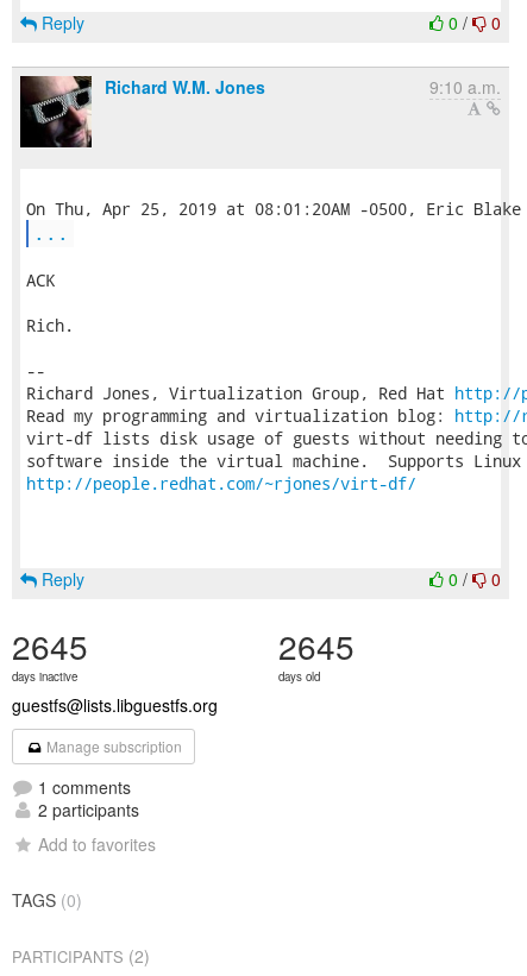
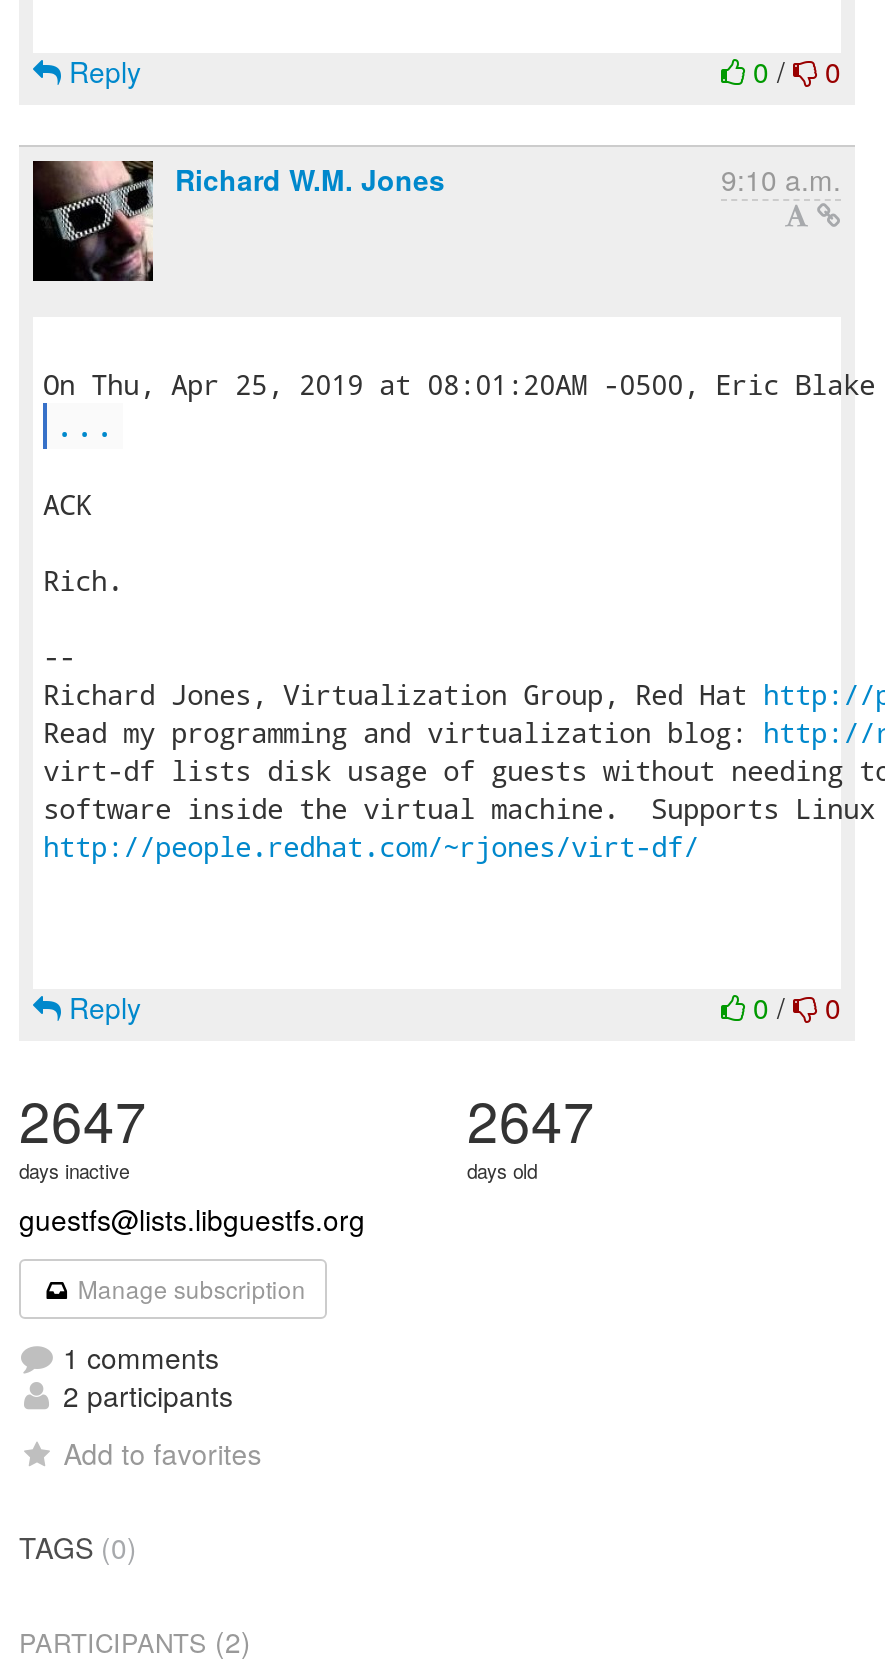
- 2645
+ 2647

- 2645
+ 2647
